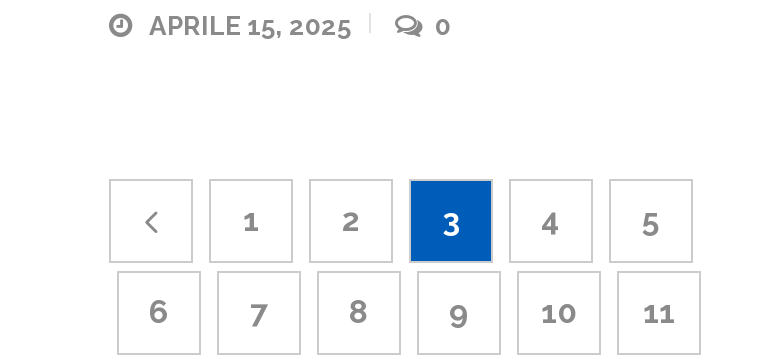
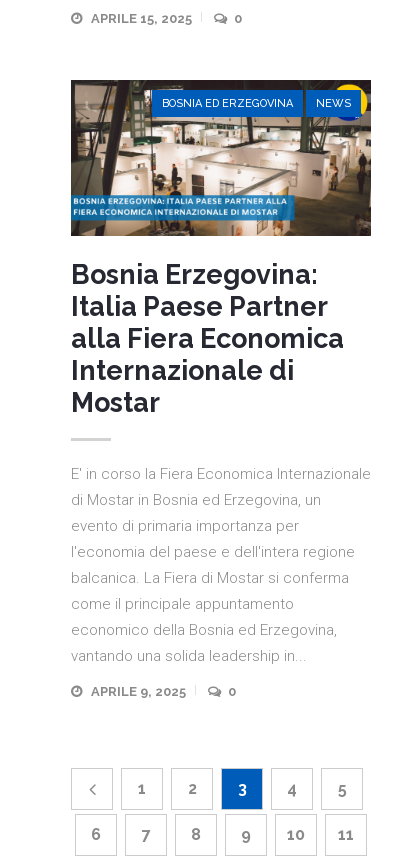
+ [image]
+ BOSNIA ED ERZEGOVINA
+ NEWS

+ Bosnia Erzegovina:
+ Italia Paese Partner
+ alla Fiera Economica
+ Internazionale di
+ Mostar
+ E' in corso la Fiera Economica Internazionale
+ di Mostar in Bosnia ed Erzegovina, un
+ evento di primaria importanza per
+ l'economia del paese e dell'intera regione
+ balcanica. La Fiera di Mostar si conferma
+ come il principale appuntamento
+ economico della Bosnia ed Erzegovina,
+ vantando una solida leadership in...
+ APRILE 9, 2025
+ 0
